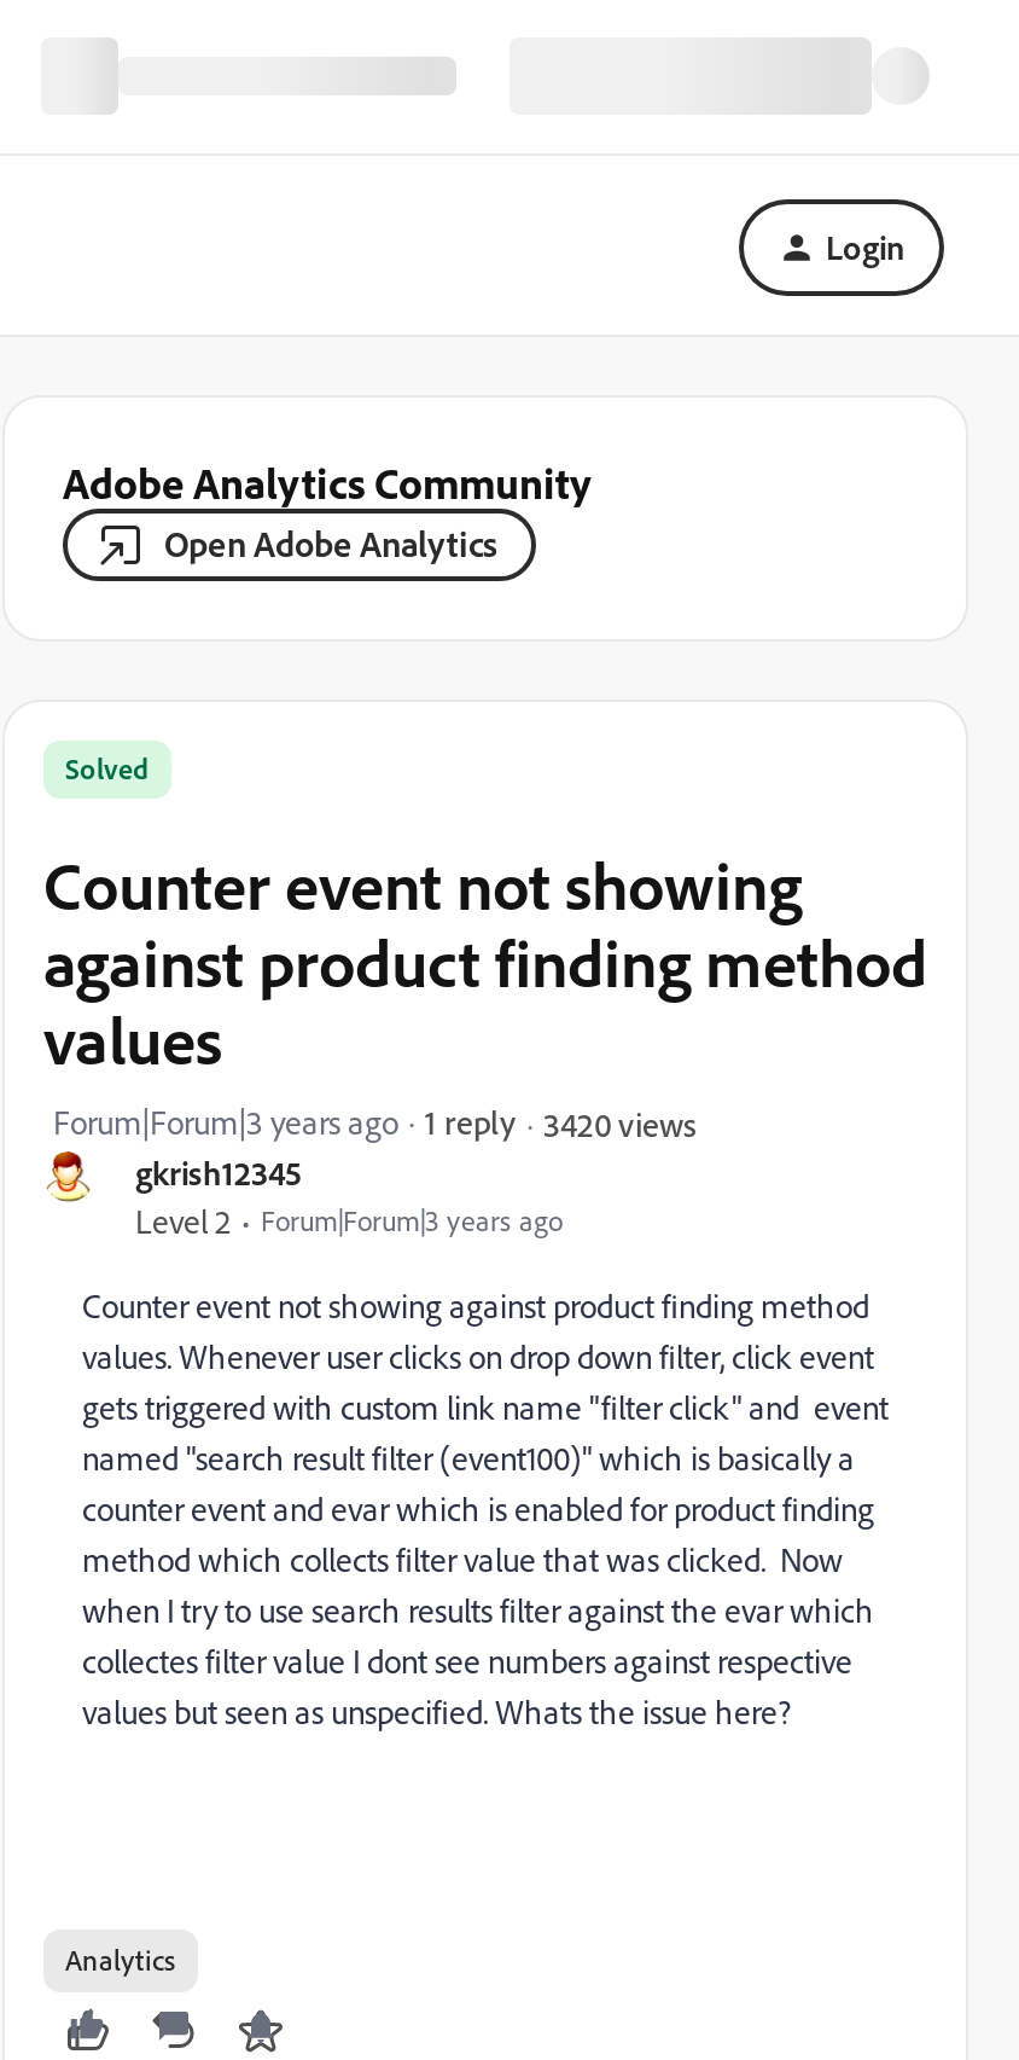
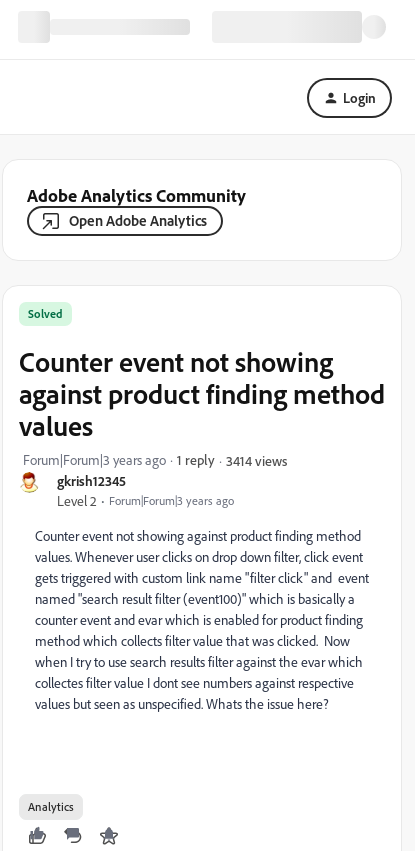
- 3420 views
+ 3414 views
